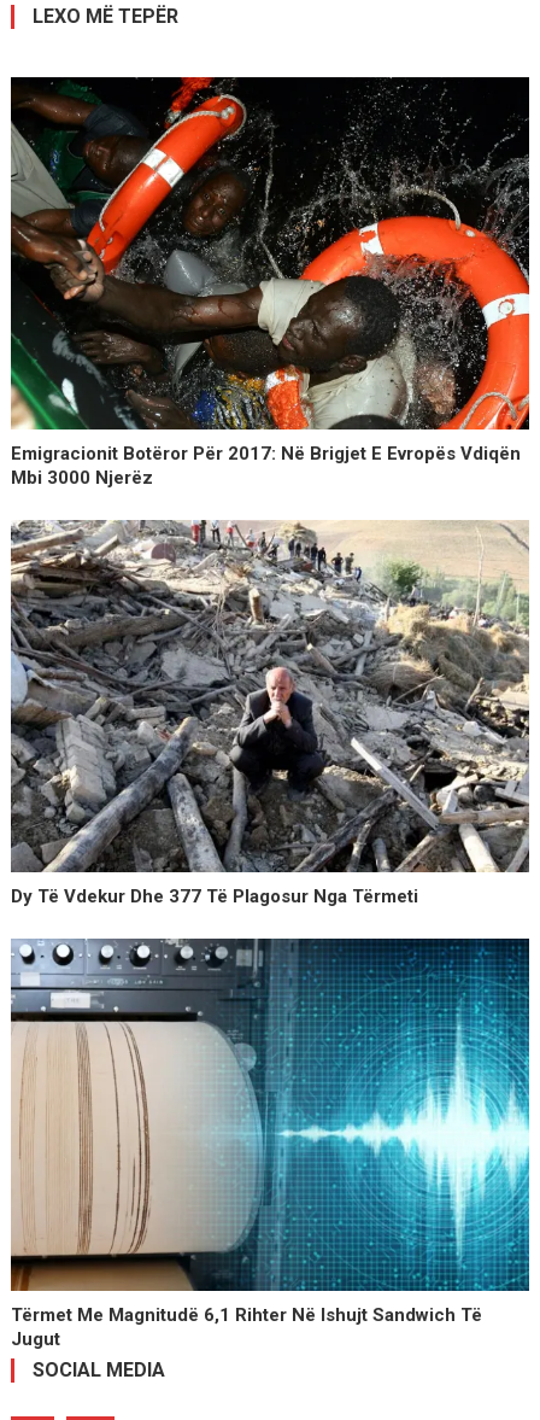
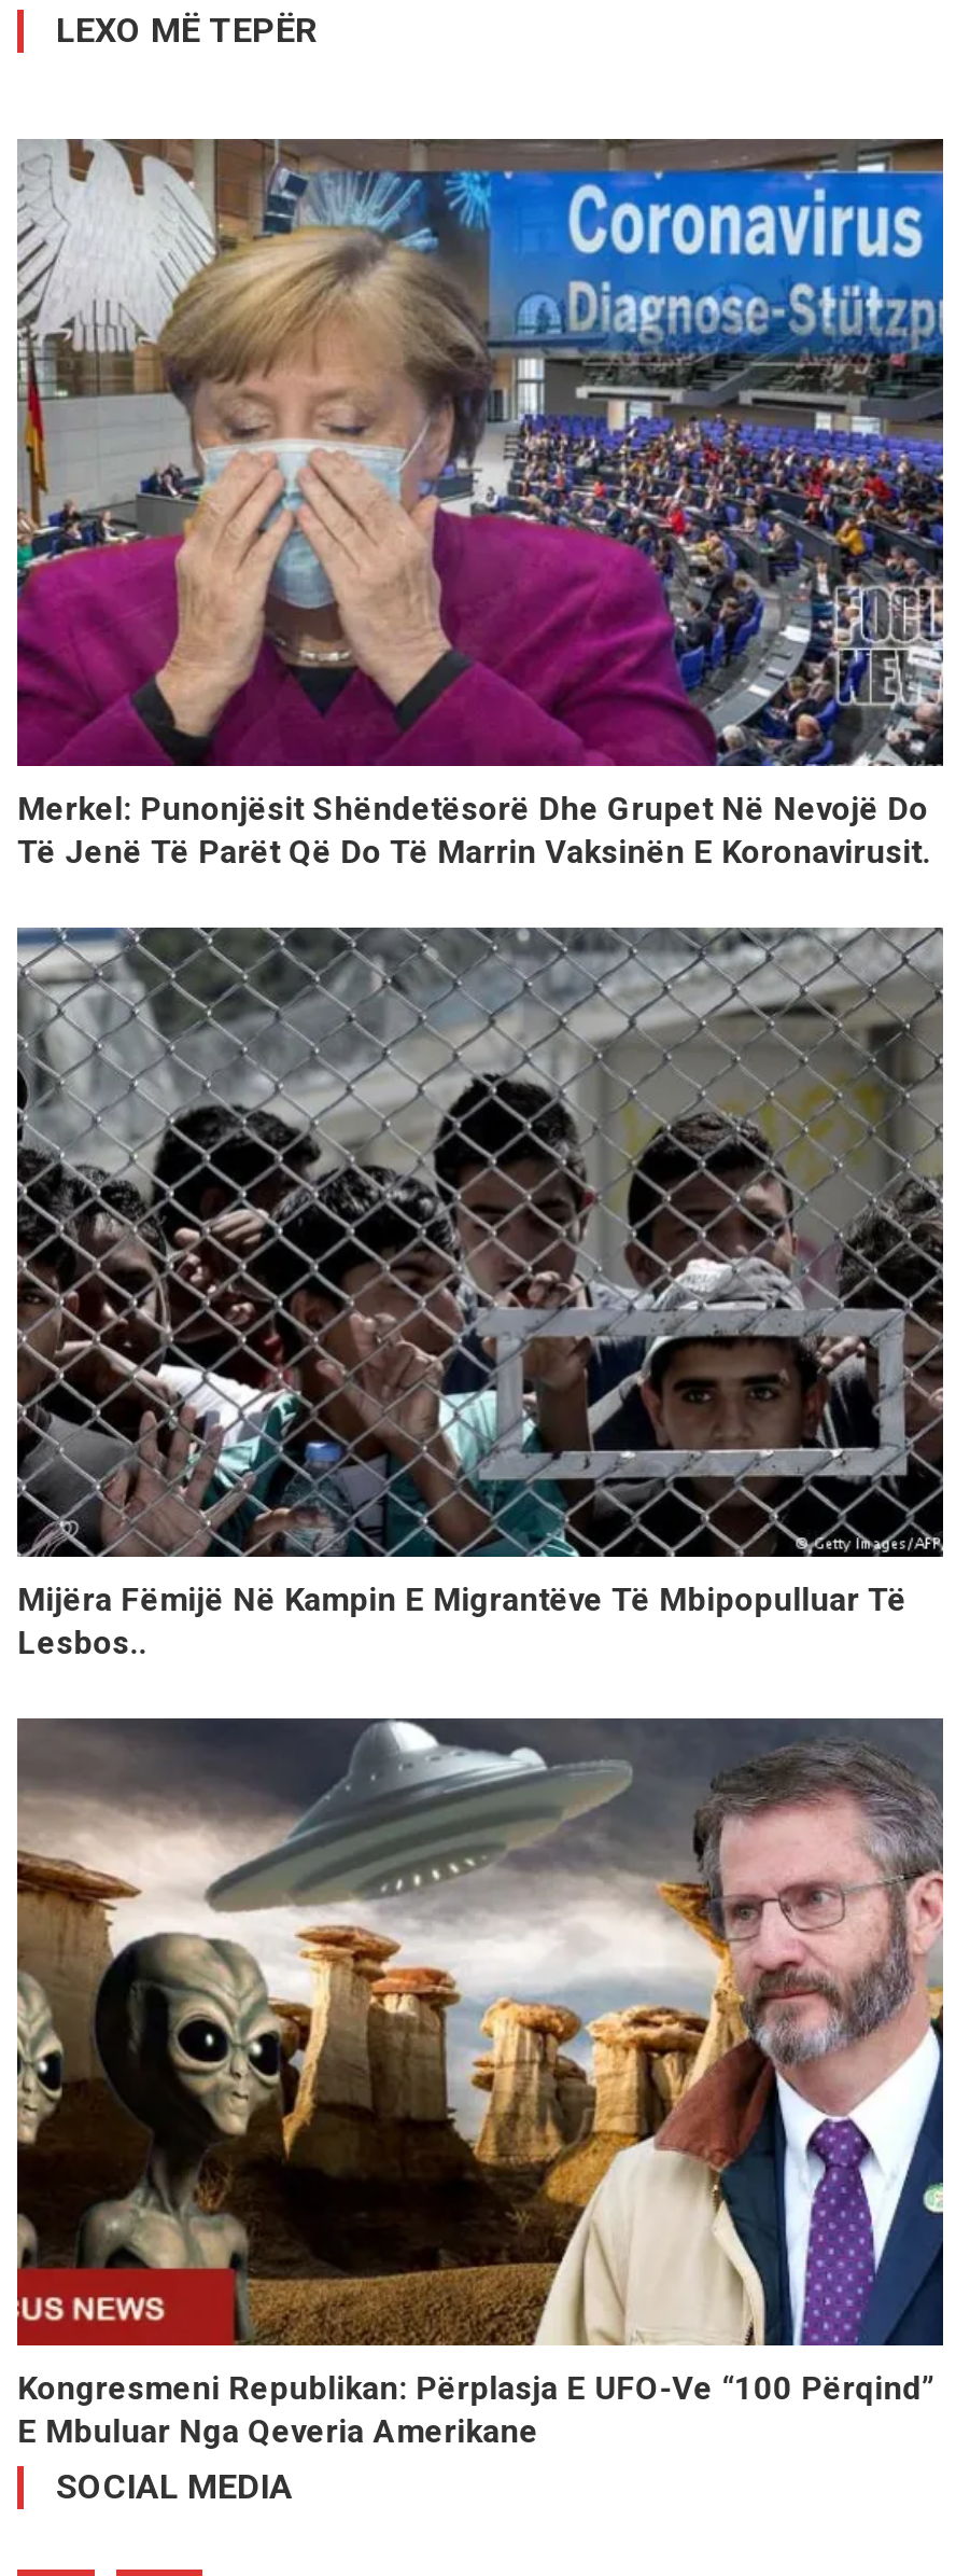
- [image]
- Emigracionit Botëror Për 2017: Në Brigjet E Evropës Vdiqën
- Mbi 3000 Njerëz
+ [image]
+ Merkel: Punonjësit Shëndetësorë Dhe Grupet Në Nevojë Do
+ Të Jenë Të Parët Që Do Të Marrin Vaksinën E Koronavirusit.

- [image]
- Dy Të Vdekur Dhe 377 Të Plagosur Nga Tërmeti
+ [image]
+ Mijëra Fëmijë Në Kampin E Migrantëve Të Mbipopulluar Të
+ Lesbos..

- [image]
- Tërmet Me Magnitudë 6,1 Rihter Në Ishujt Sandwich Të
- Jugut
+ [image]
+ Kongresmeni Republikan: Përplasja E UFO-Ve “100 Përqind”
+ E Mbuluar Nga Qeveria Amerikane
